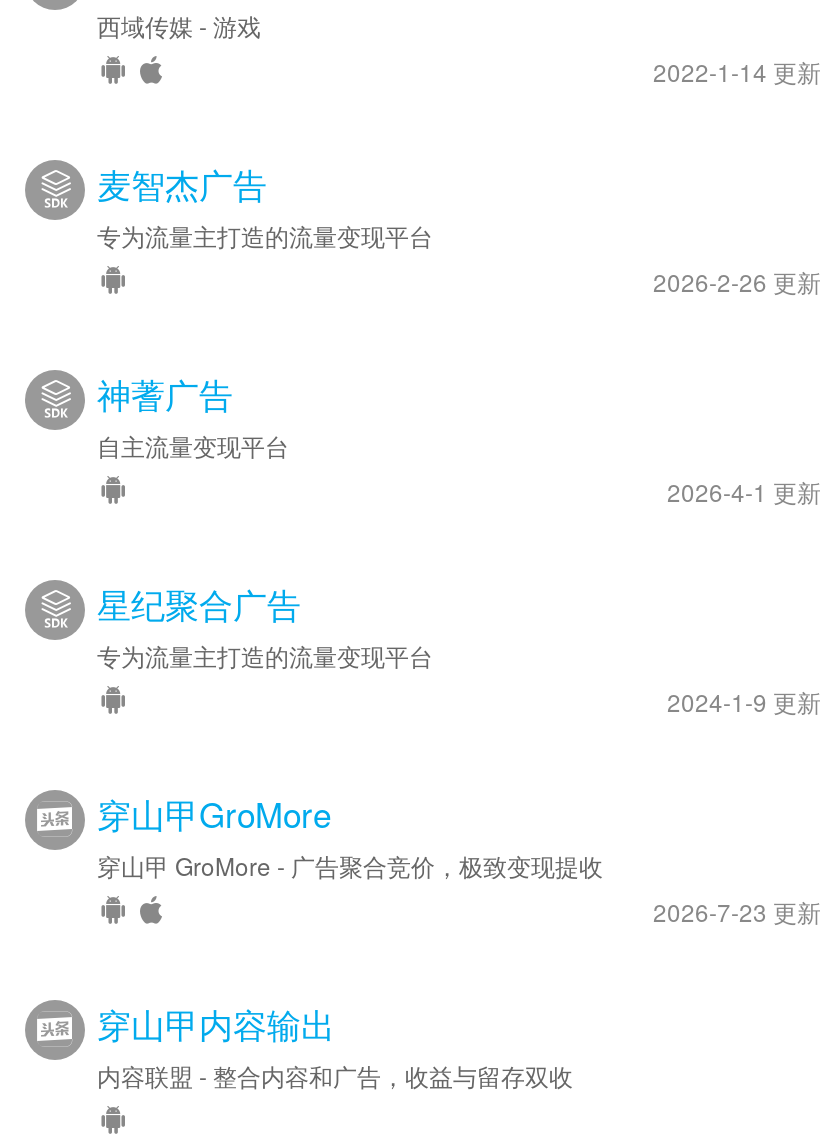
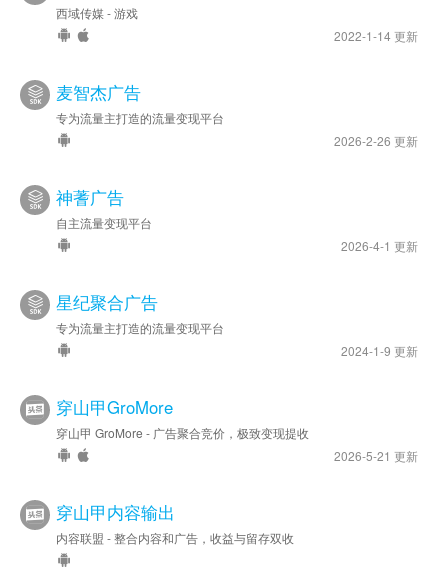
- 2026-7-23 更新
+ 2026-5-21 更新
